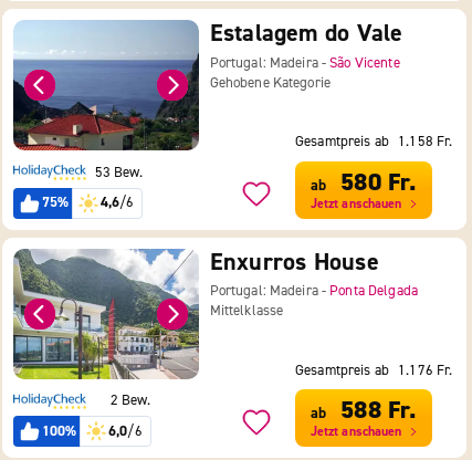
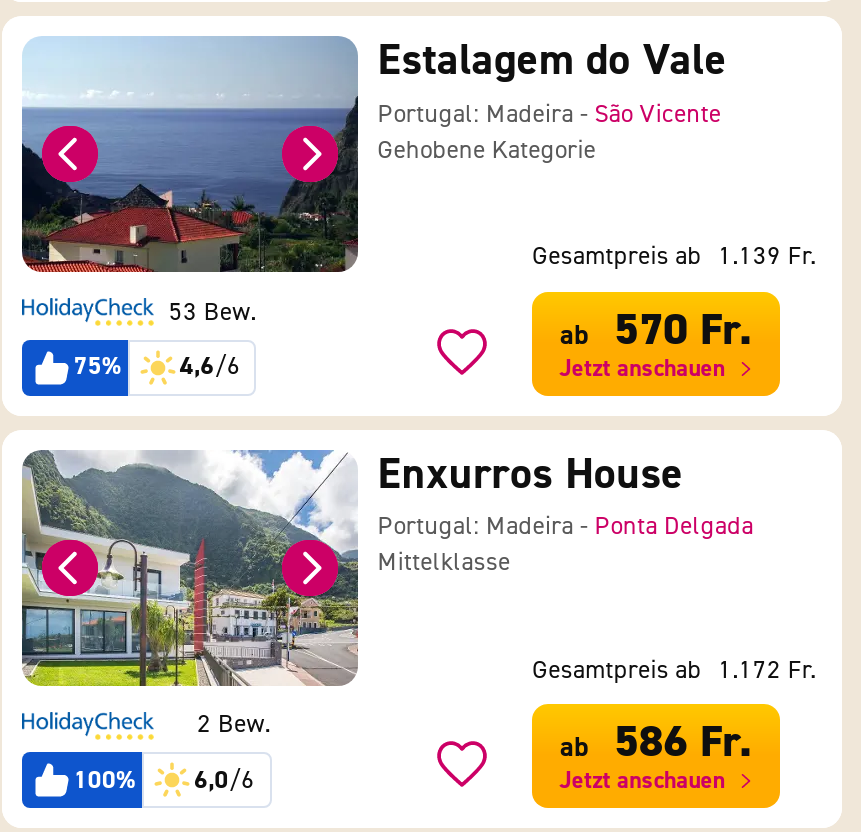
- Gesamtpreis ab 1.158 Fr.
+ Gesamtpreis ab 1.139 Fr.

- ab 580 Fr.
+ ab 570 Fr.

- Gesamtpreis ab 1.176 Fr.
+ Gesamtpreis ab 1.172 Fr.

- ab 588 Fr.
+ ab 586 Fr.
